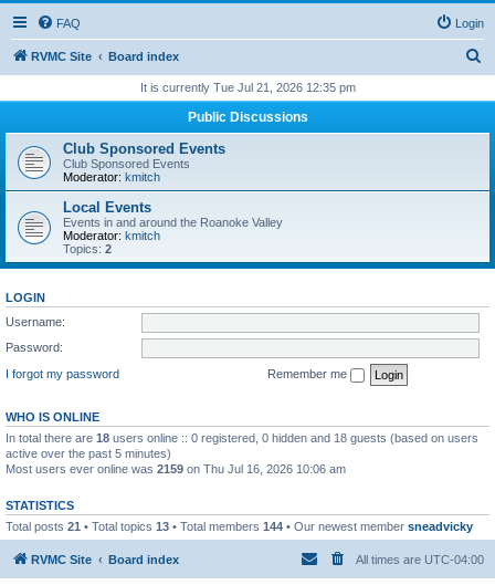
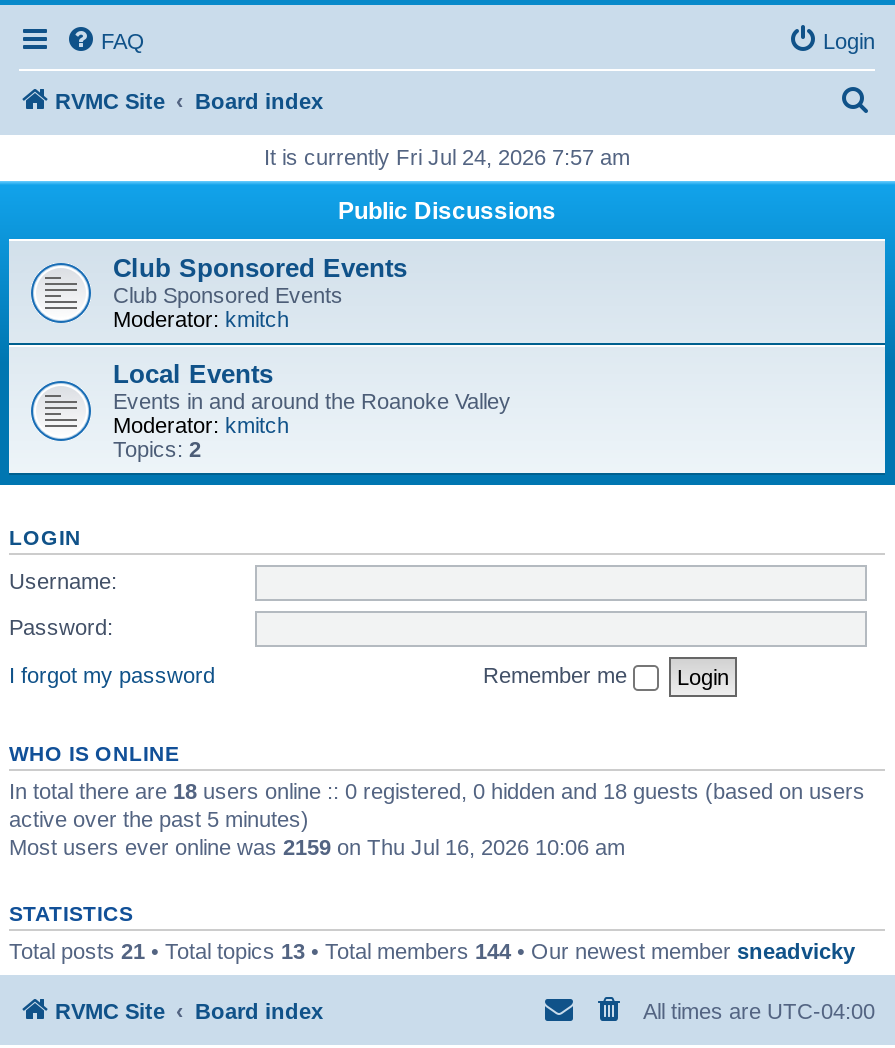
- It is currently Tue Jul 21, 2026 12:35 pm
+ It is currently Fri Jul 24, 2026 7:57 am
